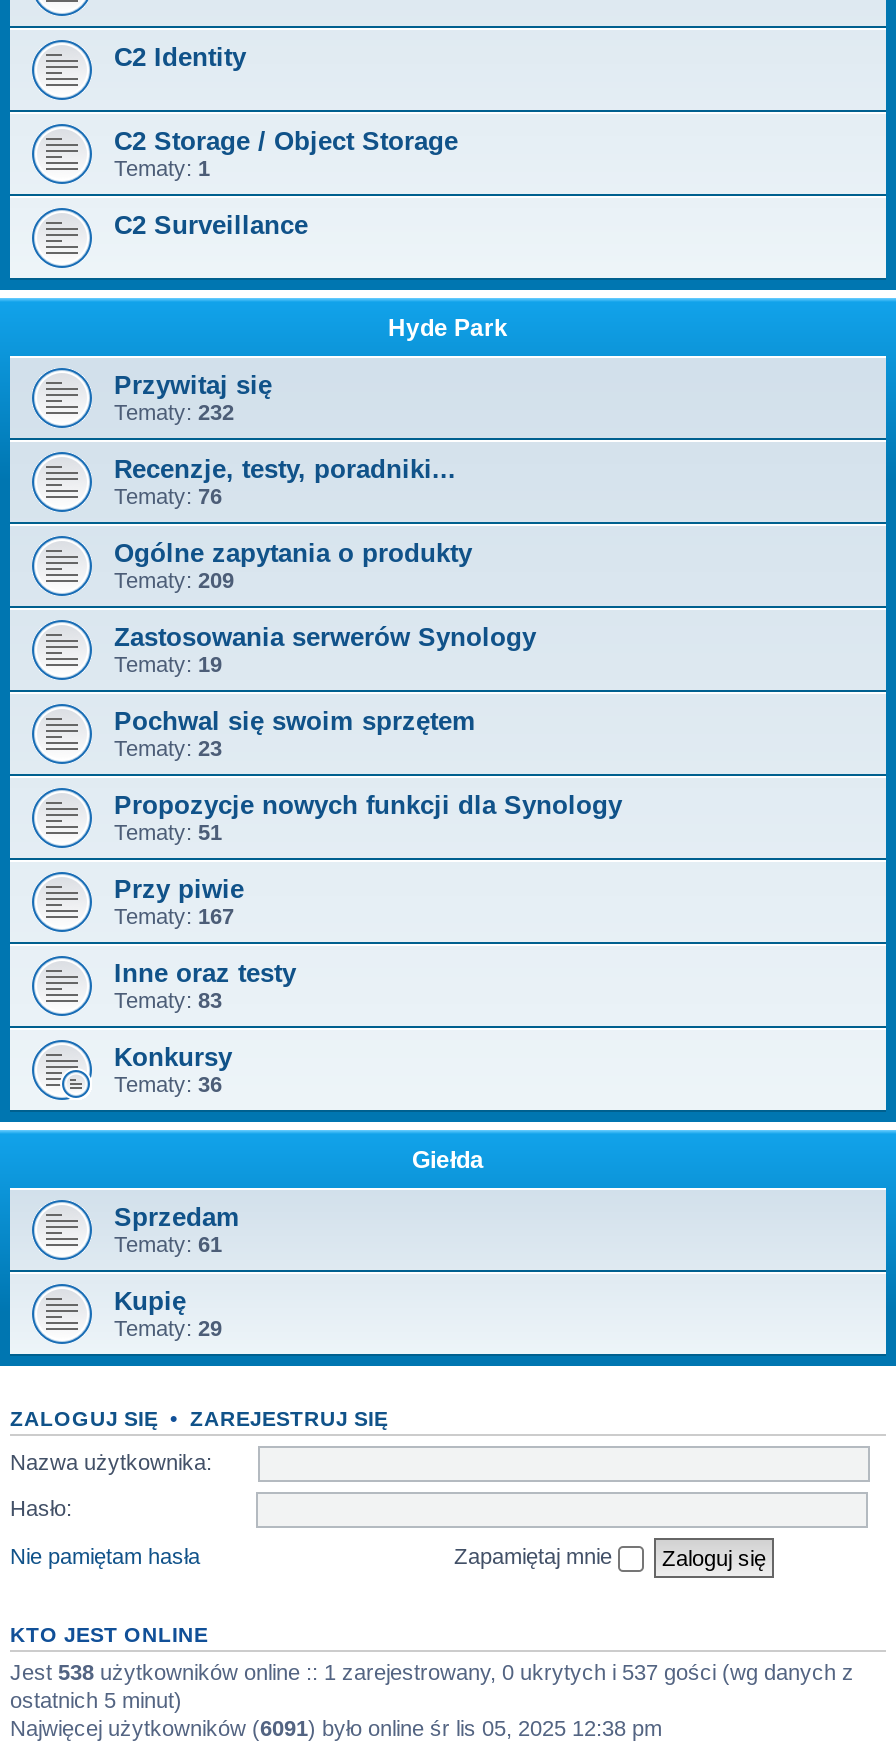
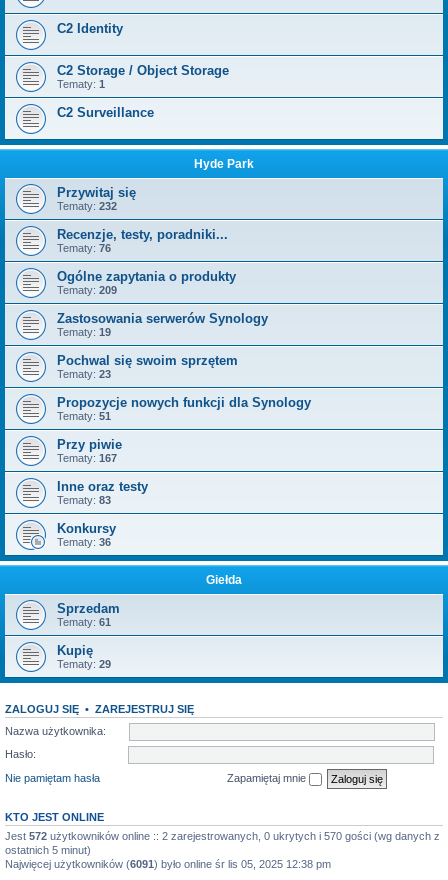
- Jest 538 użytkowników online :: 1 zarejestrowany, 0 ukrytych i 537 gości (wg danych z
+ Jest 572 użytkowników online :: 2 zarejestrowanych, 0 ukrytych i 570 gości (wg danych z
